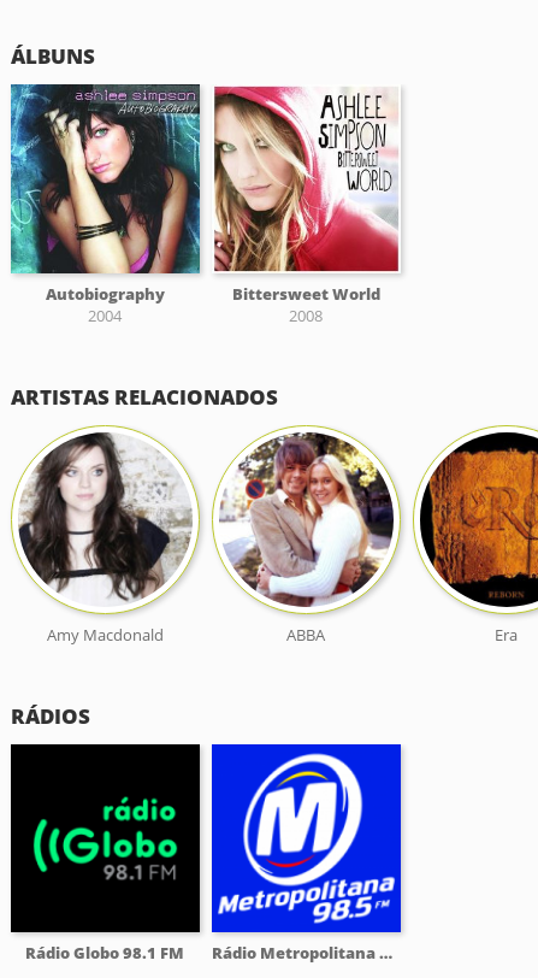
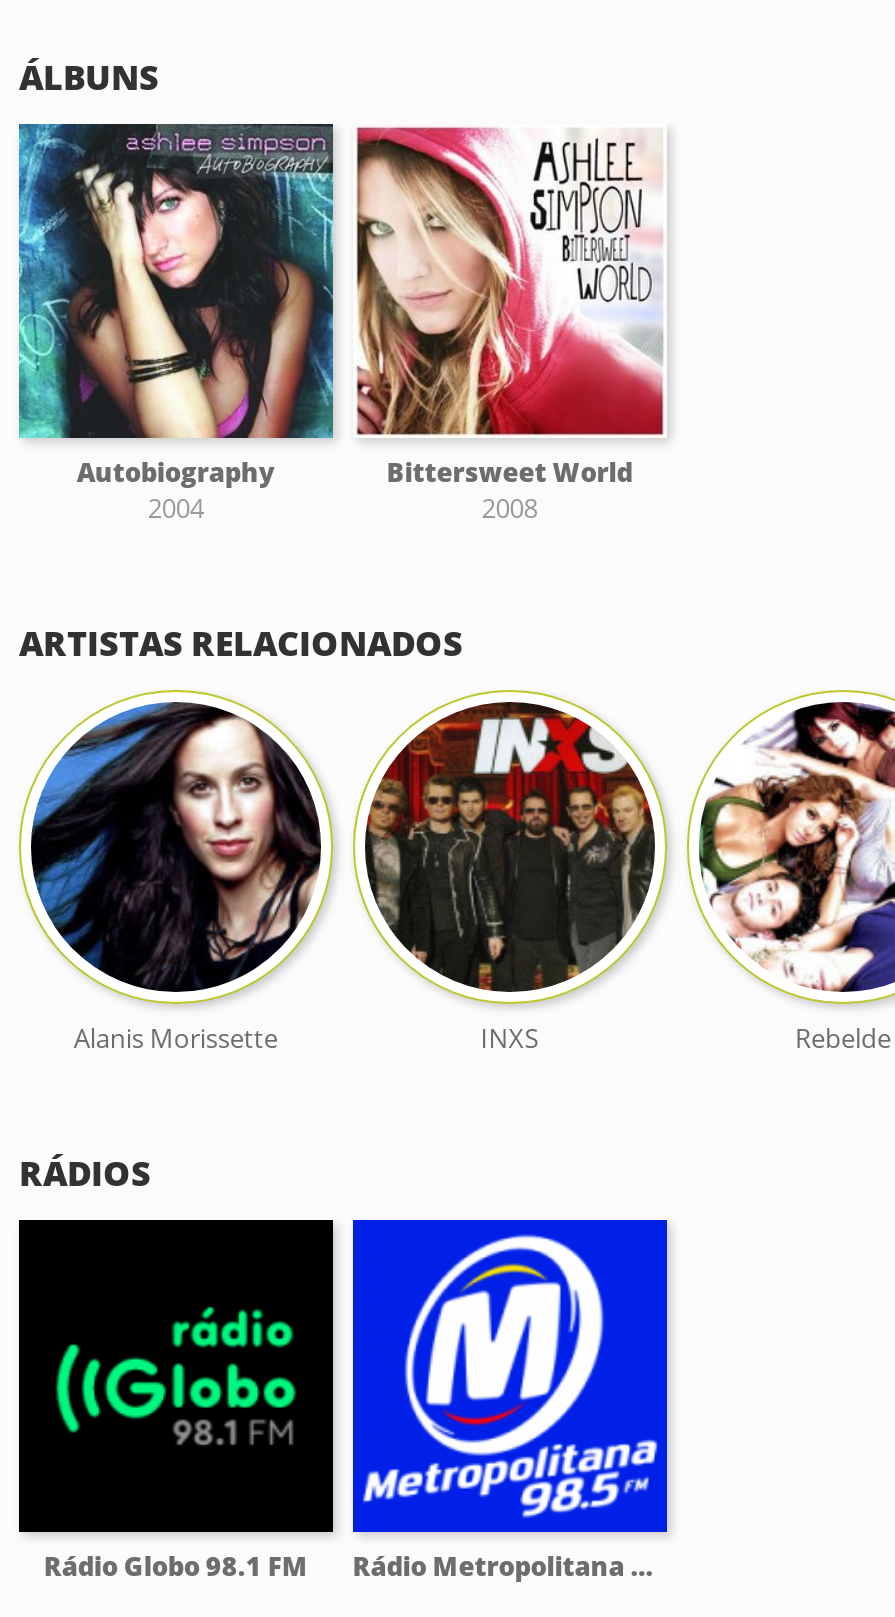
- [image]
- Amy Macdonald
- ABBA
- Era
+ [image]
+ Alanis Morissette
+ INXS
+ Rebelde

- [image]
+ [image]

- [image]
+ [image]
